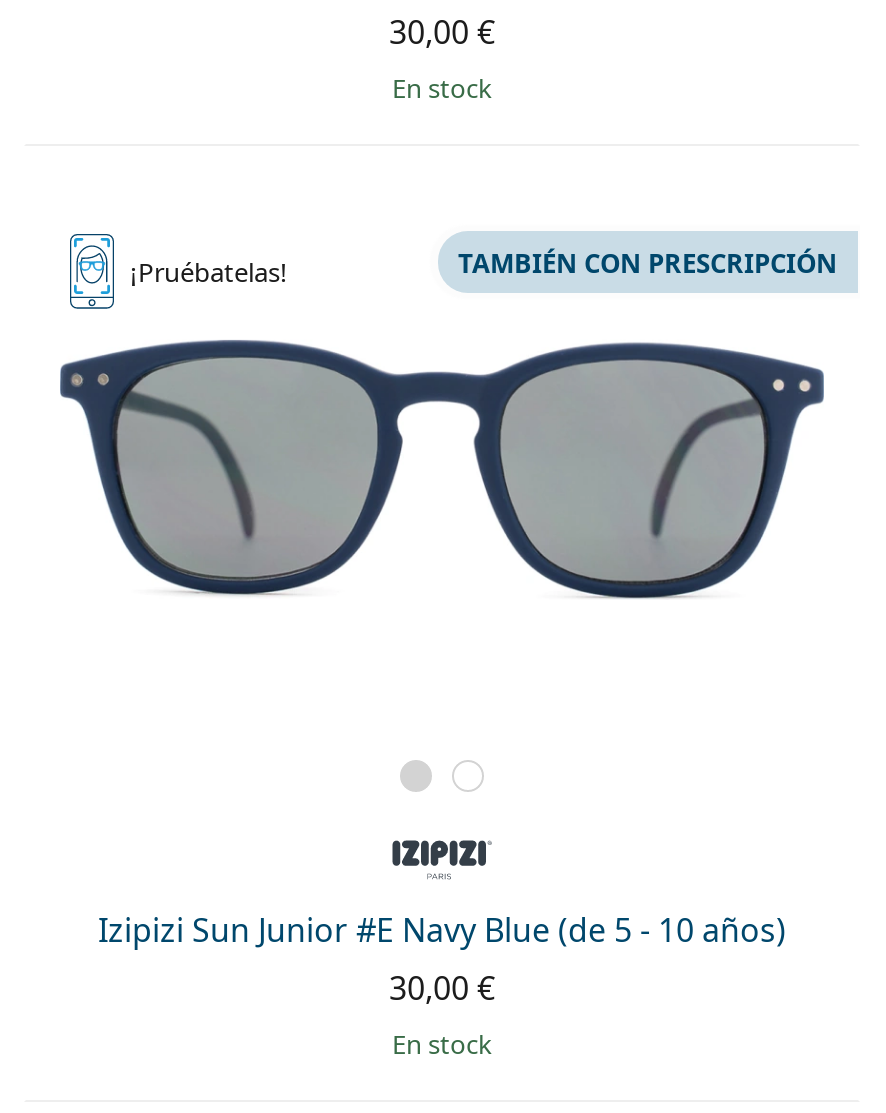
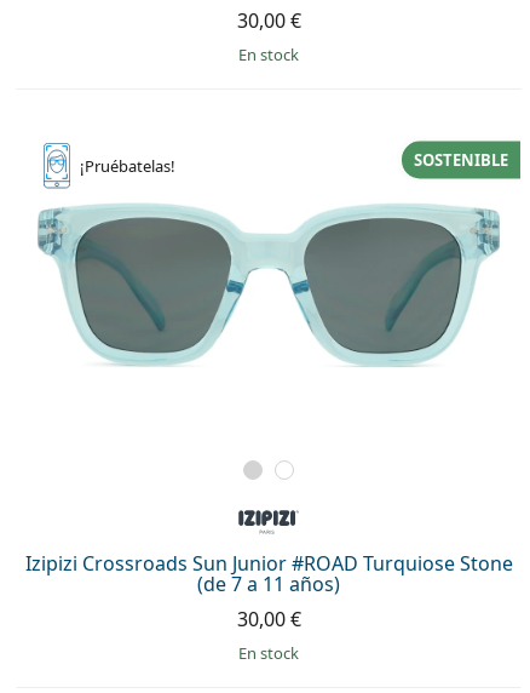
- TAMBIÉN CON PRESCRIPCIÓN
+ SOSTENIBLE

- [image]
+ [image]

- Izipizi Sun Junior #E Navy Blue (de 5 - 10 años)
+ Izipizi Crossroads Sun Junior #ROAD Turquiose Stone
+ (de 7 a 11 años)
